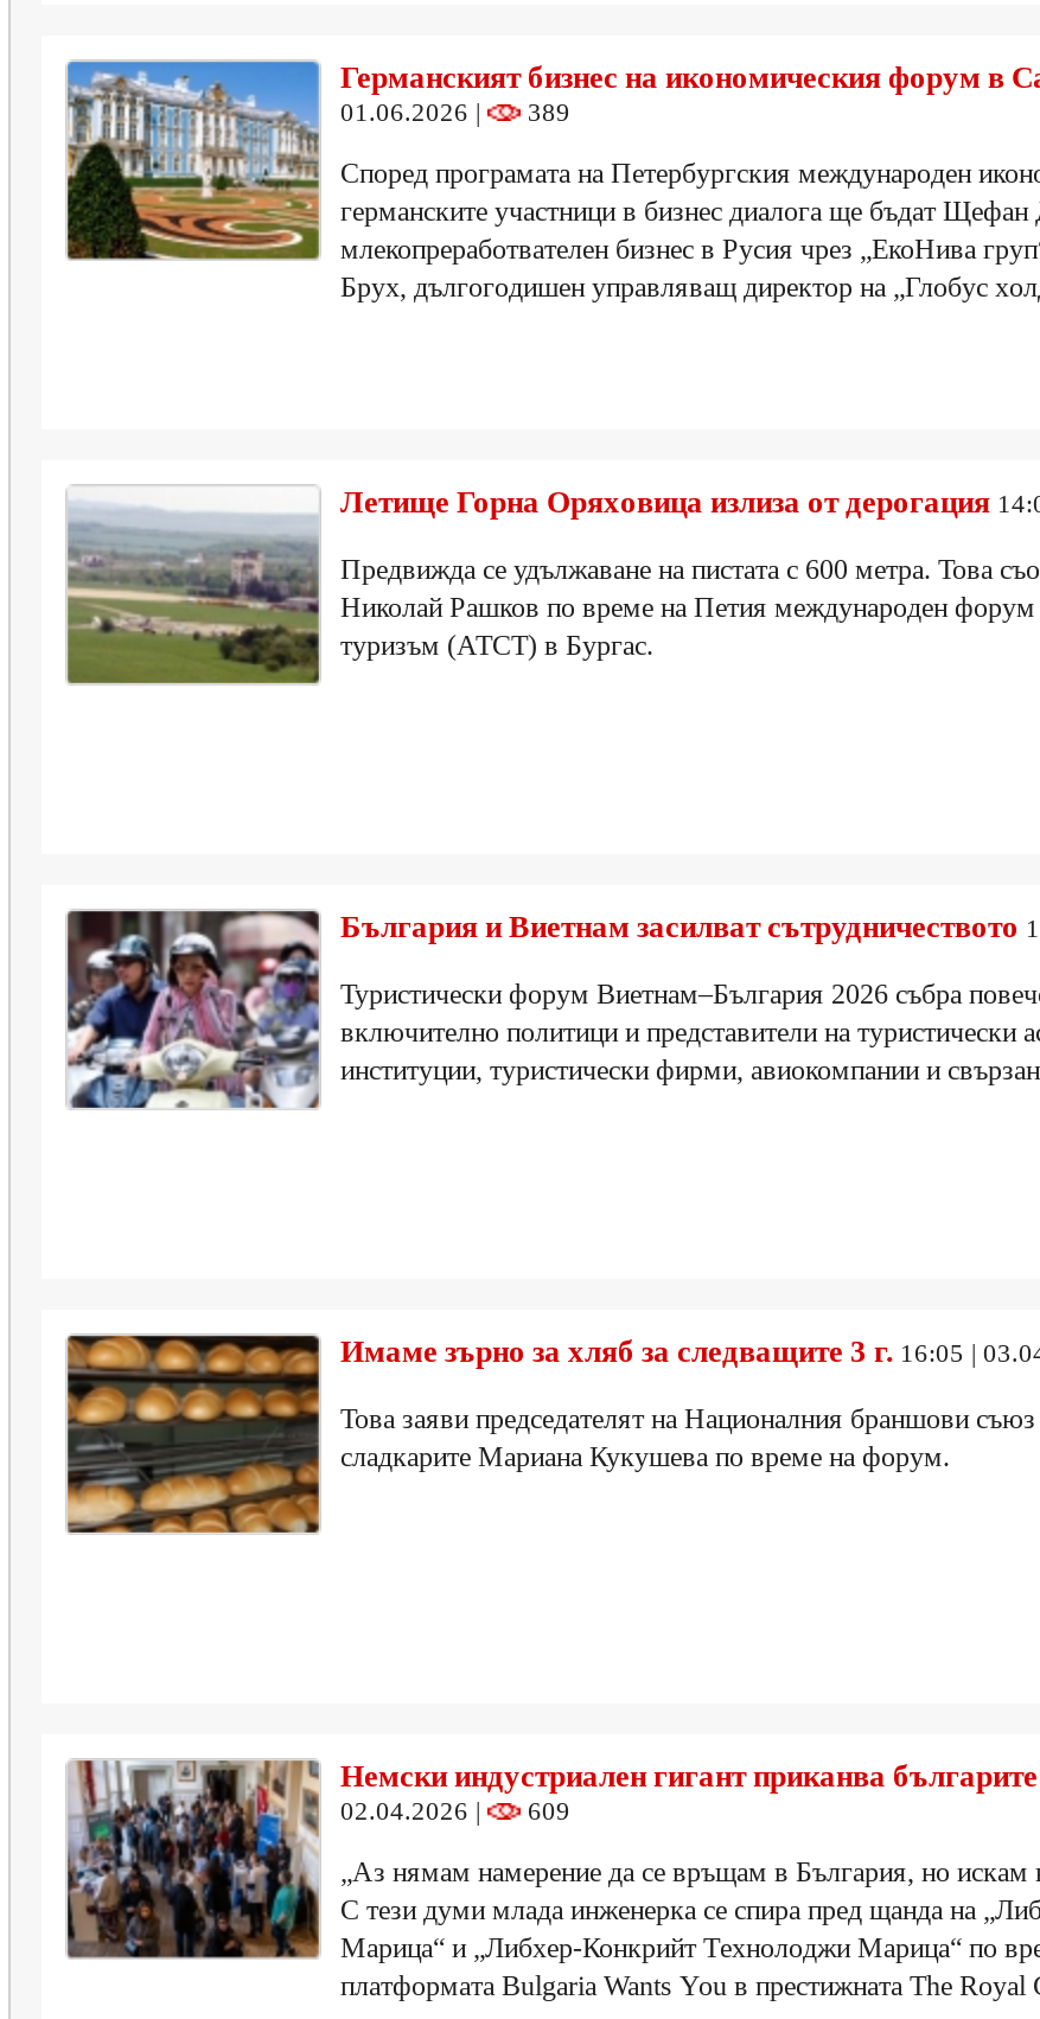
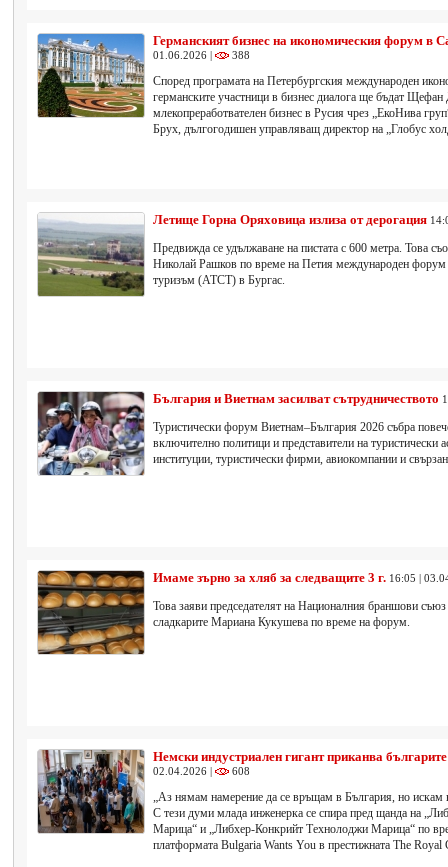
- 389
+ 388

- 609
+ 608
